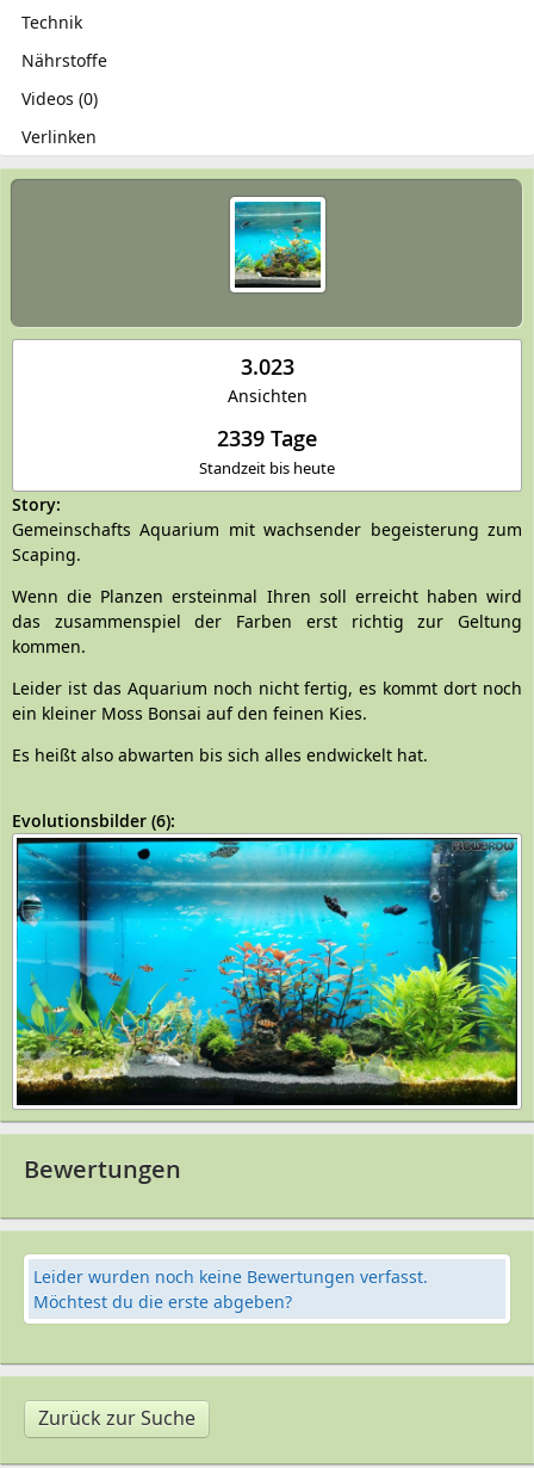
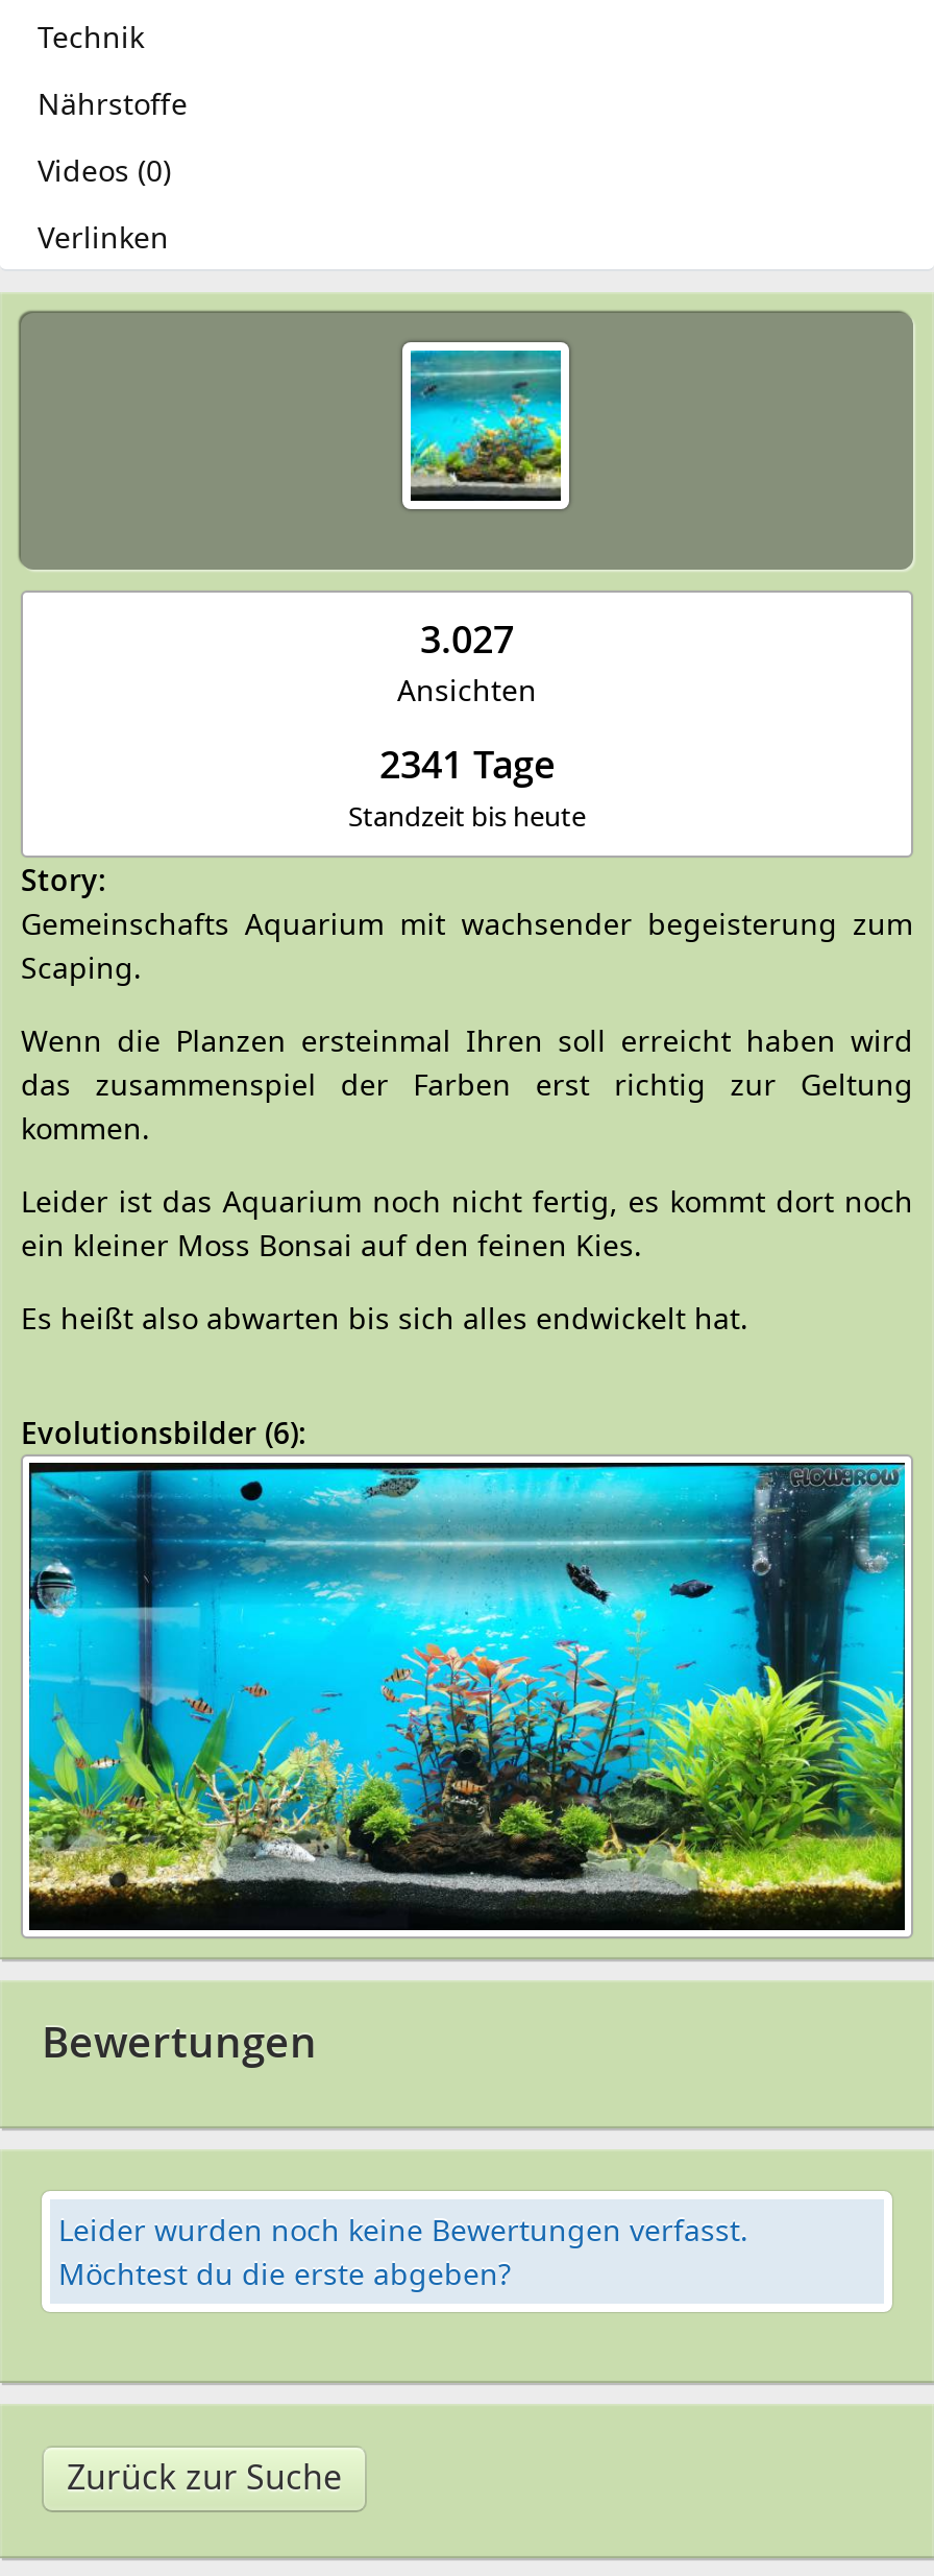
- 3.023
+ 3.027

- 2339 Tage
+ 2341 Tage
